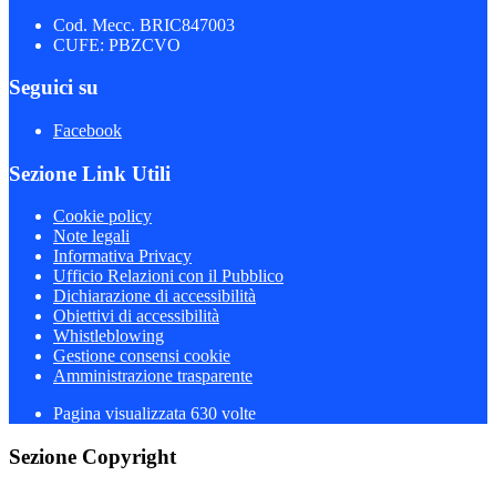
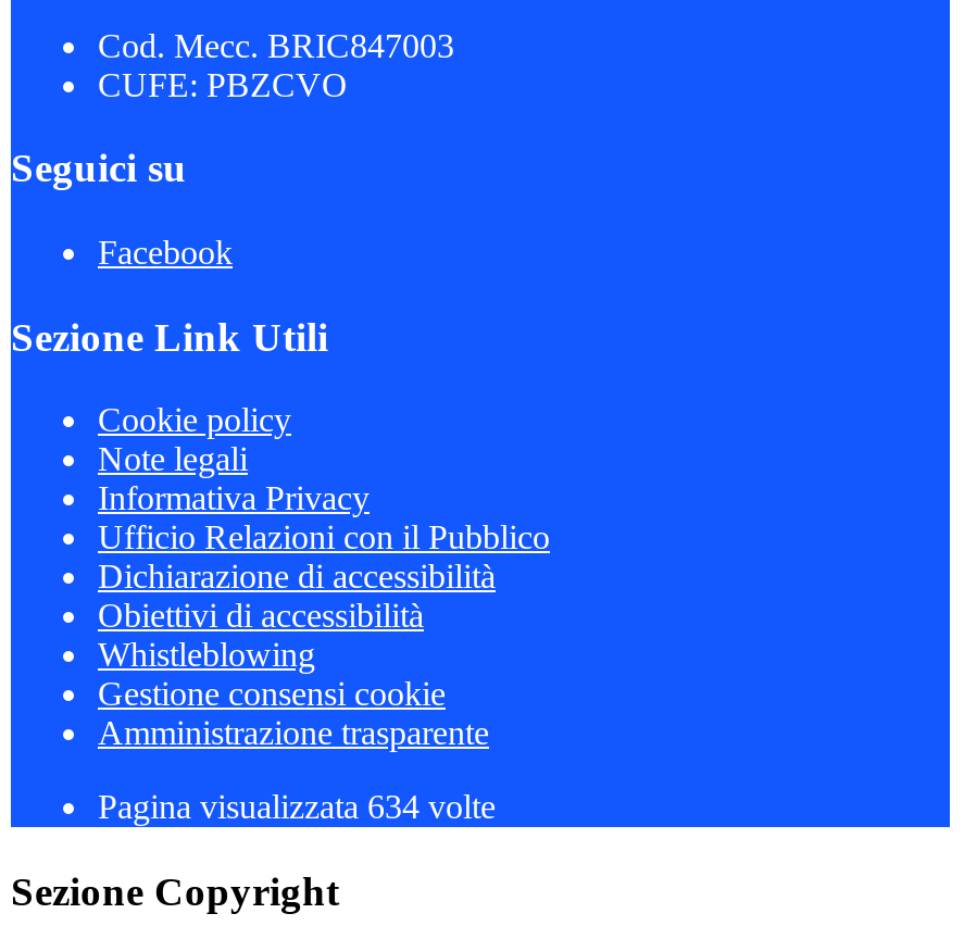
- Pagina visualizzata 630 volte
+ Pagina visualizzata 634 volte
